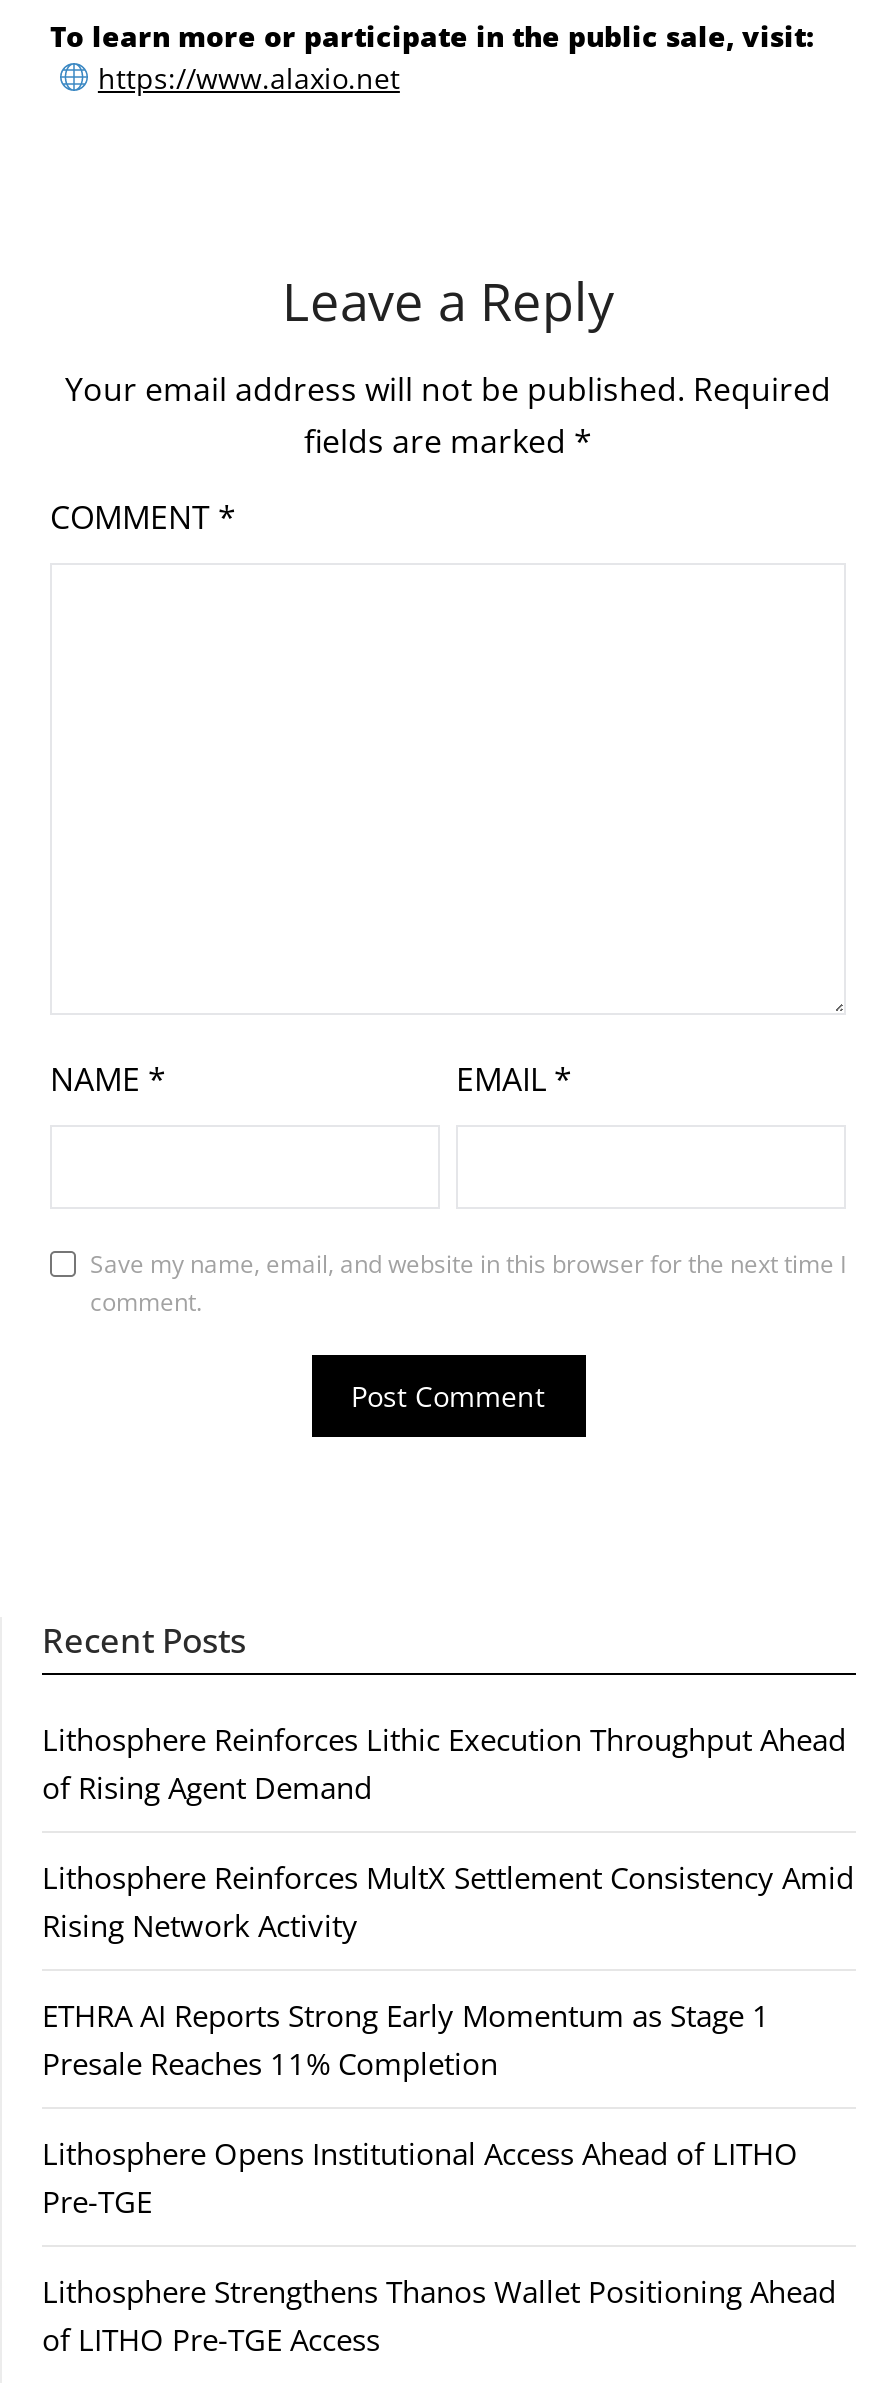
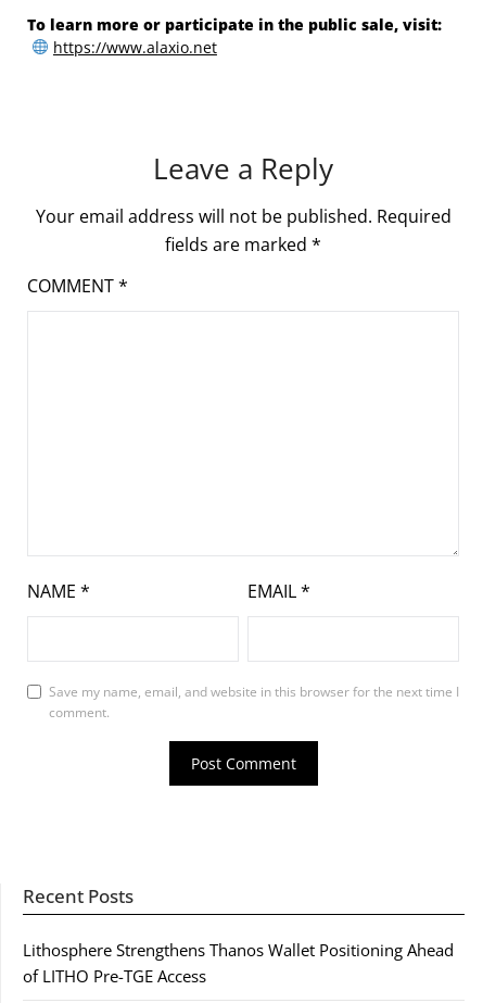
- Lithosphere Reinforces Lithic Execution Throughput Ahead
- of Rising Agent Demand
- Lithosphere Reinforces MultX Settlement Consistency Amid
- Rising Network Activity
- ETHRA AI Reports Strong Early Momentum as Stage 1
- Presale Reaches 11% Completion
- Lithosphere Opens Institutional Access Ahead of LITHO
- Pre-TGE
